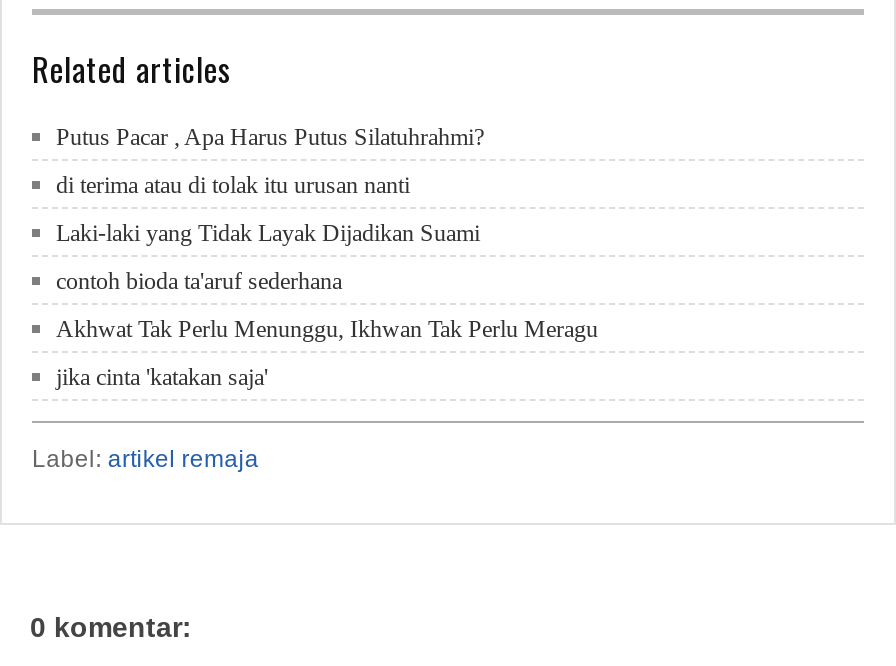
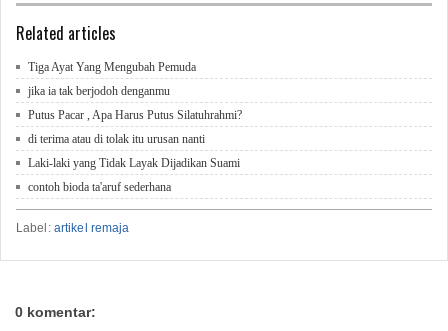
+ Tiga Ayat Yang Mengubah Pemuda
+ jika ia tak berjodoh denganmu

moved down: Putus Pacar , Apa Harus Putus Silatuhrahmi? | di terima atau di tolak itu urusan nanti | Laki-laki yang Tidak Layak Dijadikan Suami | contoh bioda ta'aruf sederhana

- Akhwat Tak Perlu Menunggu, Ikhwan Tak Perlu Meragu
- jika cinta 'katakan saja'
